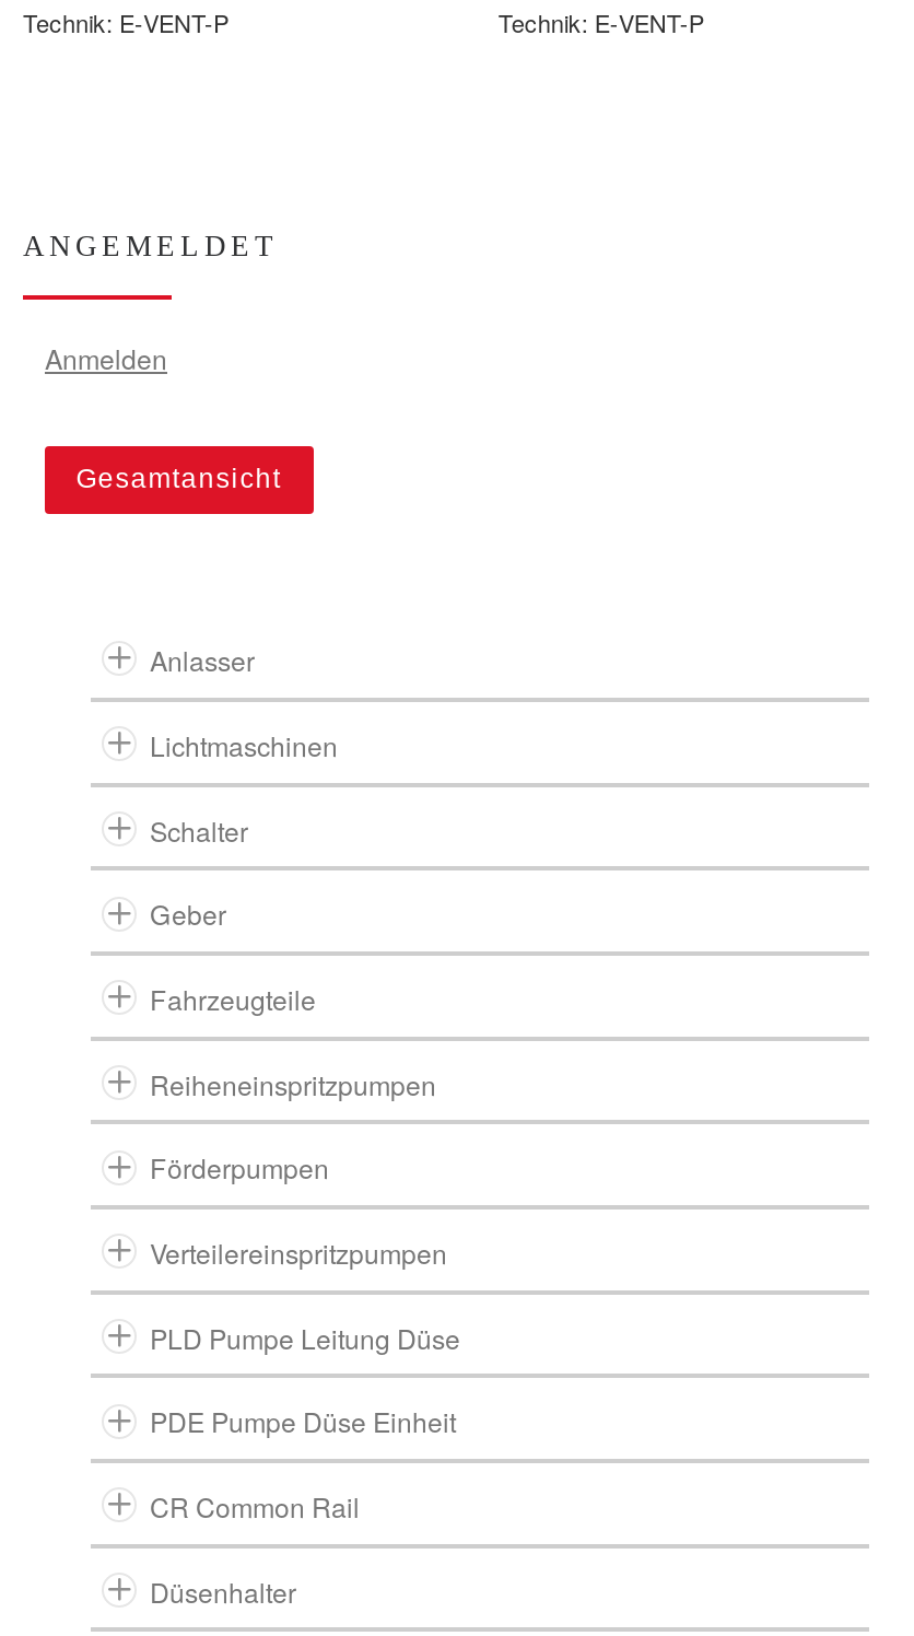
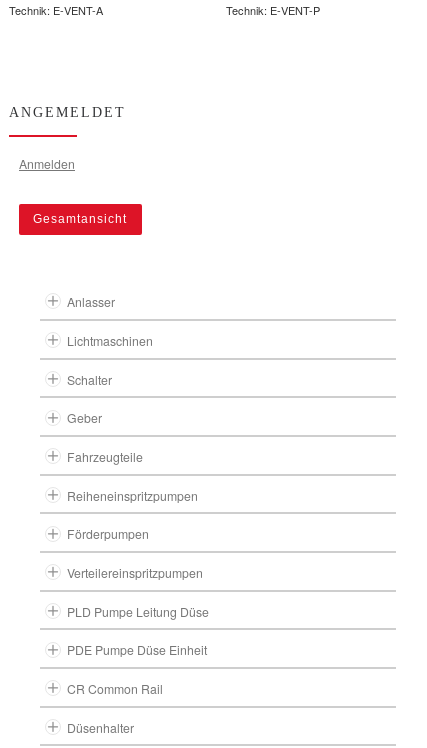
- Technik: E-VENT-P
+ Technik: E-VENT-A
